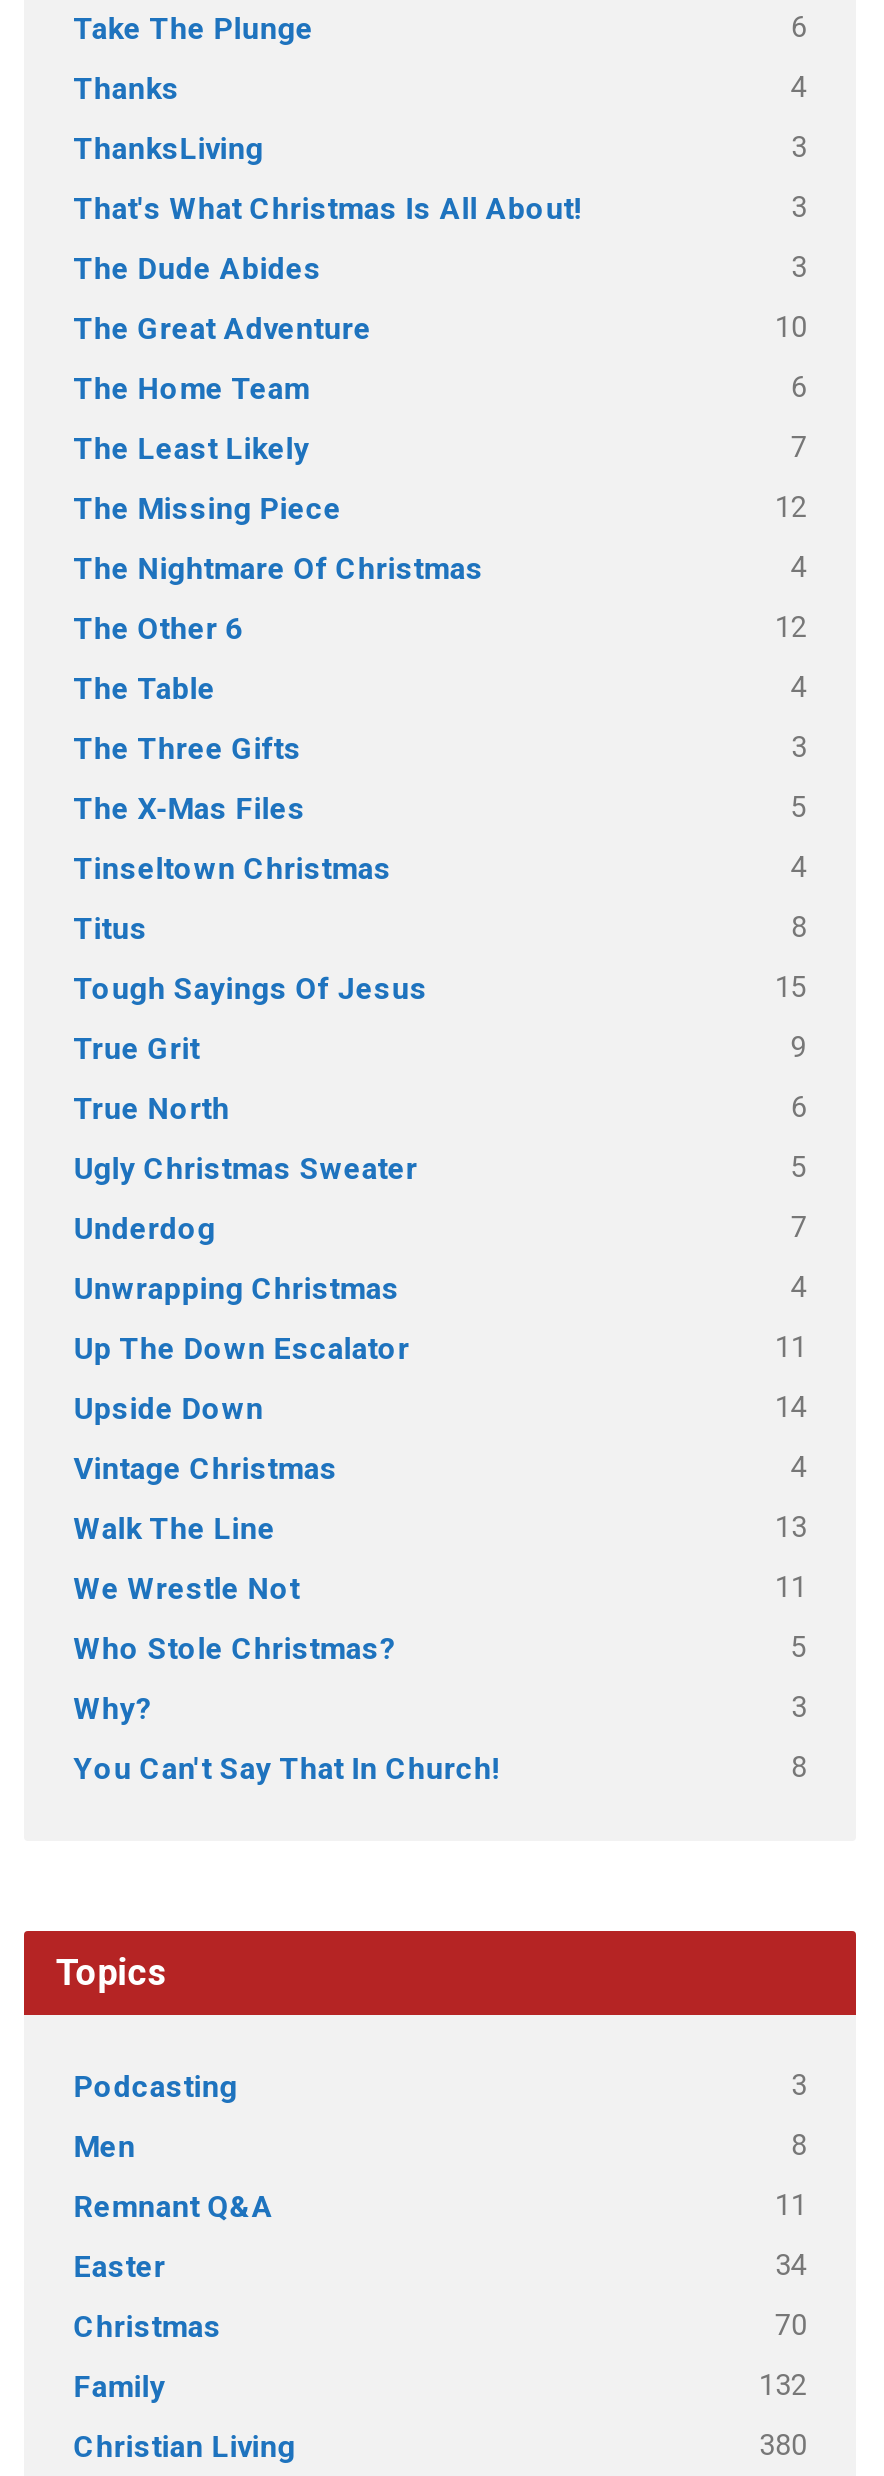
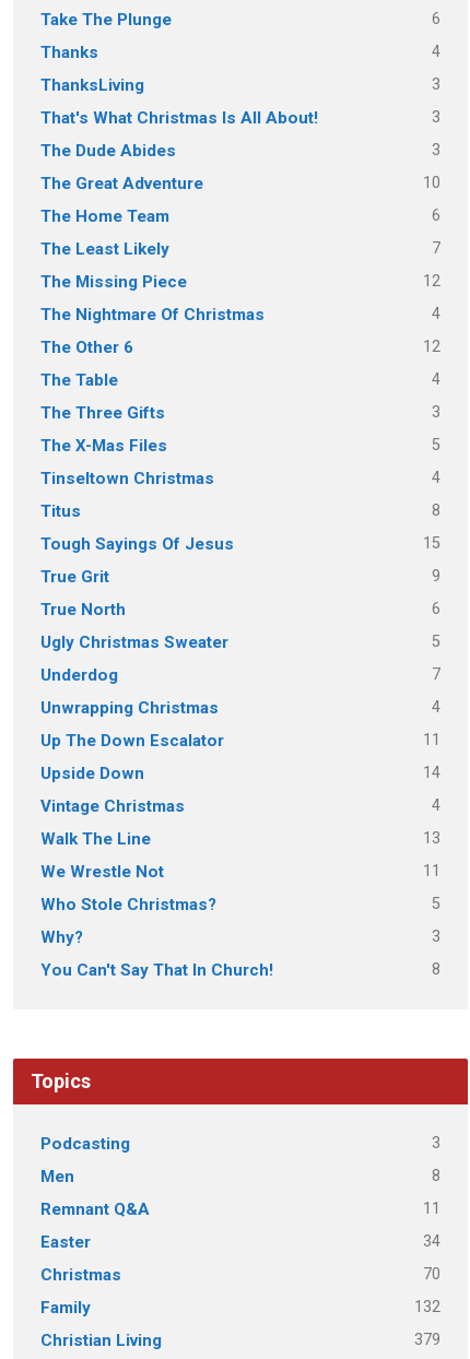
- 380
+ 379
